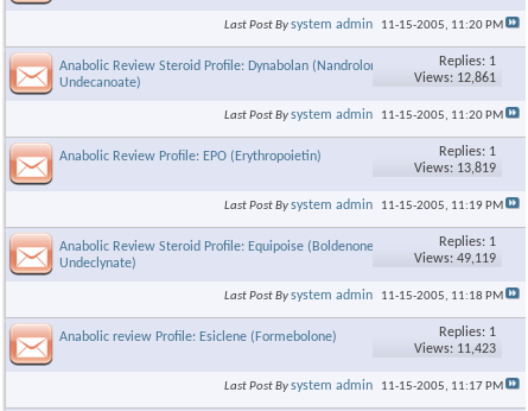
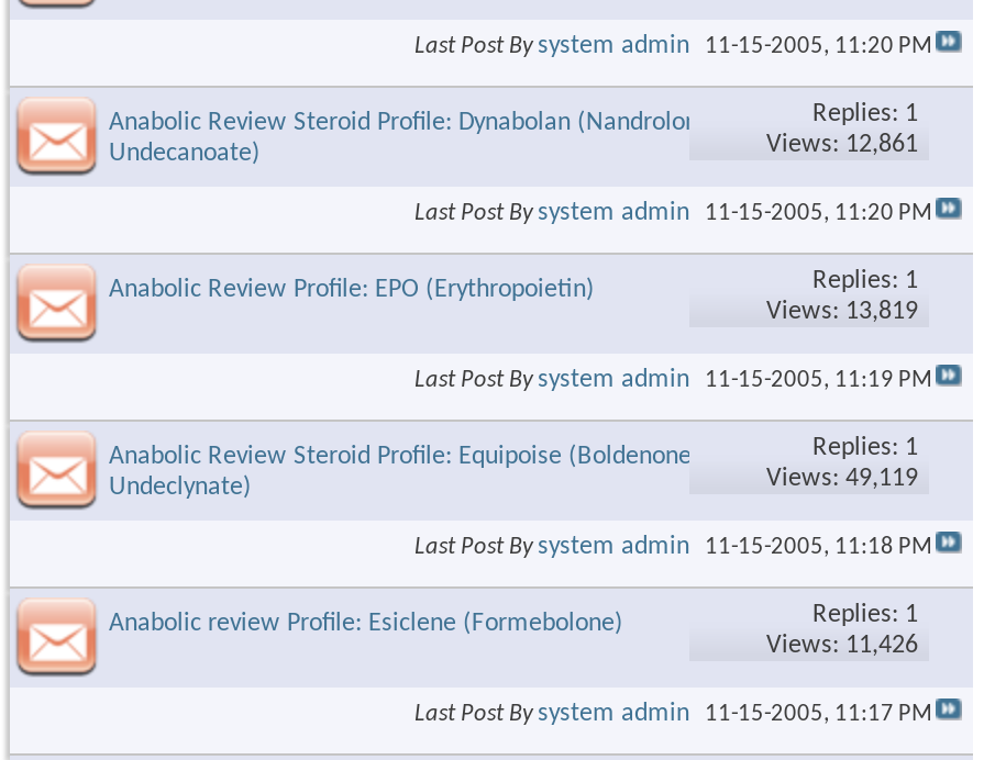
- Views: 11,423
+ Views: 11,426
